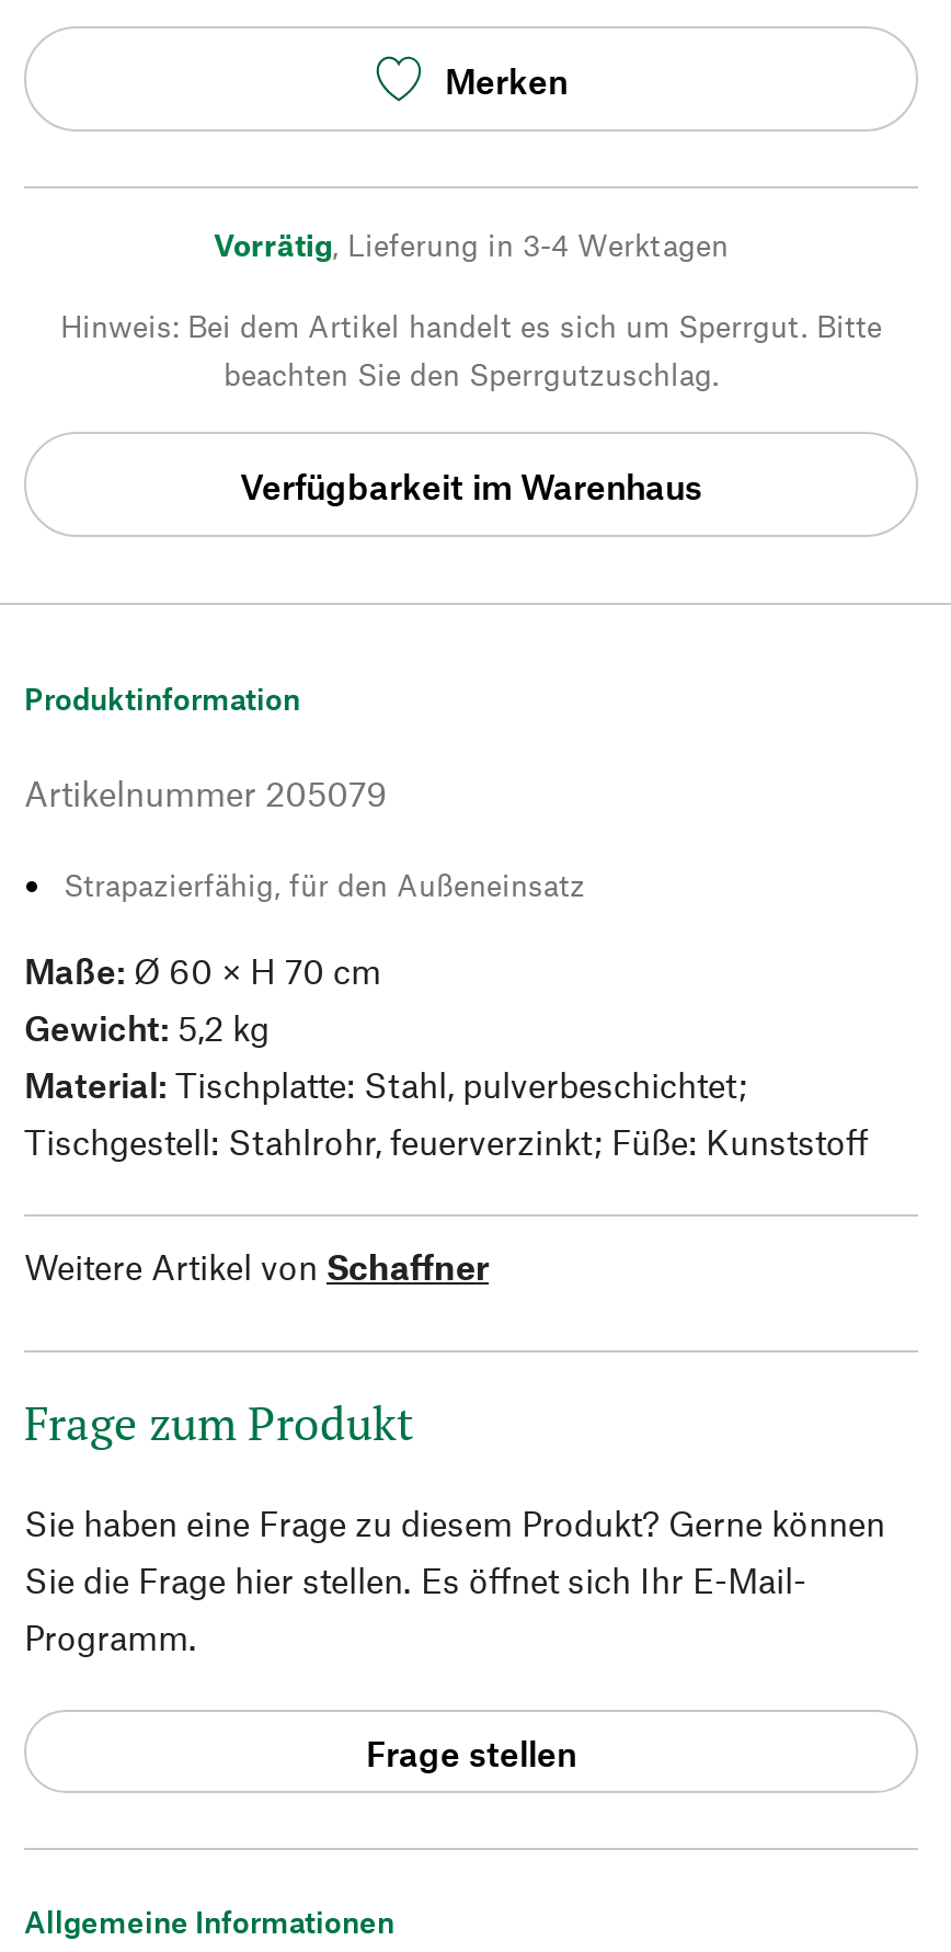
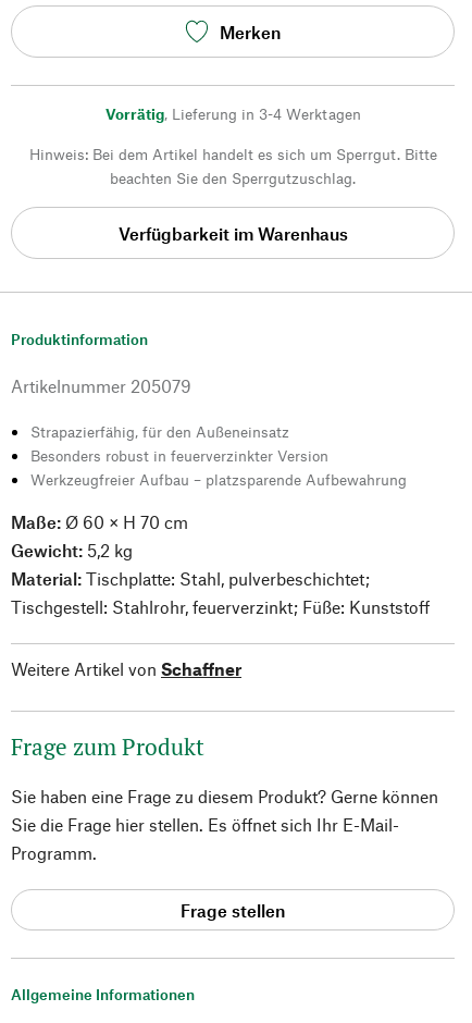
+ Besonders robust in feuerverzinkter Version
+ Werkzeugfreier Aufbau – platzsparende Aufbewahrung
